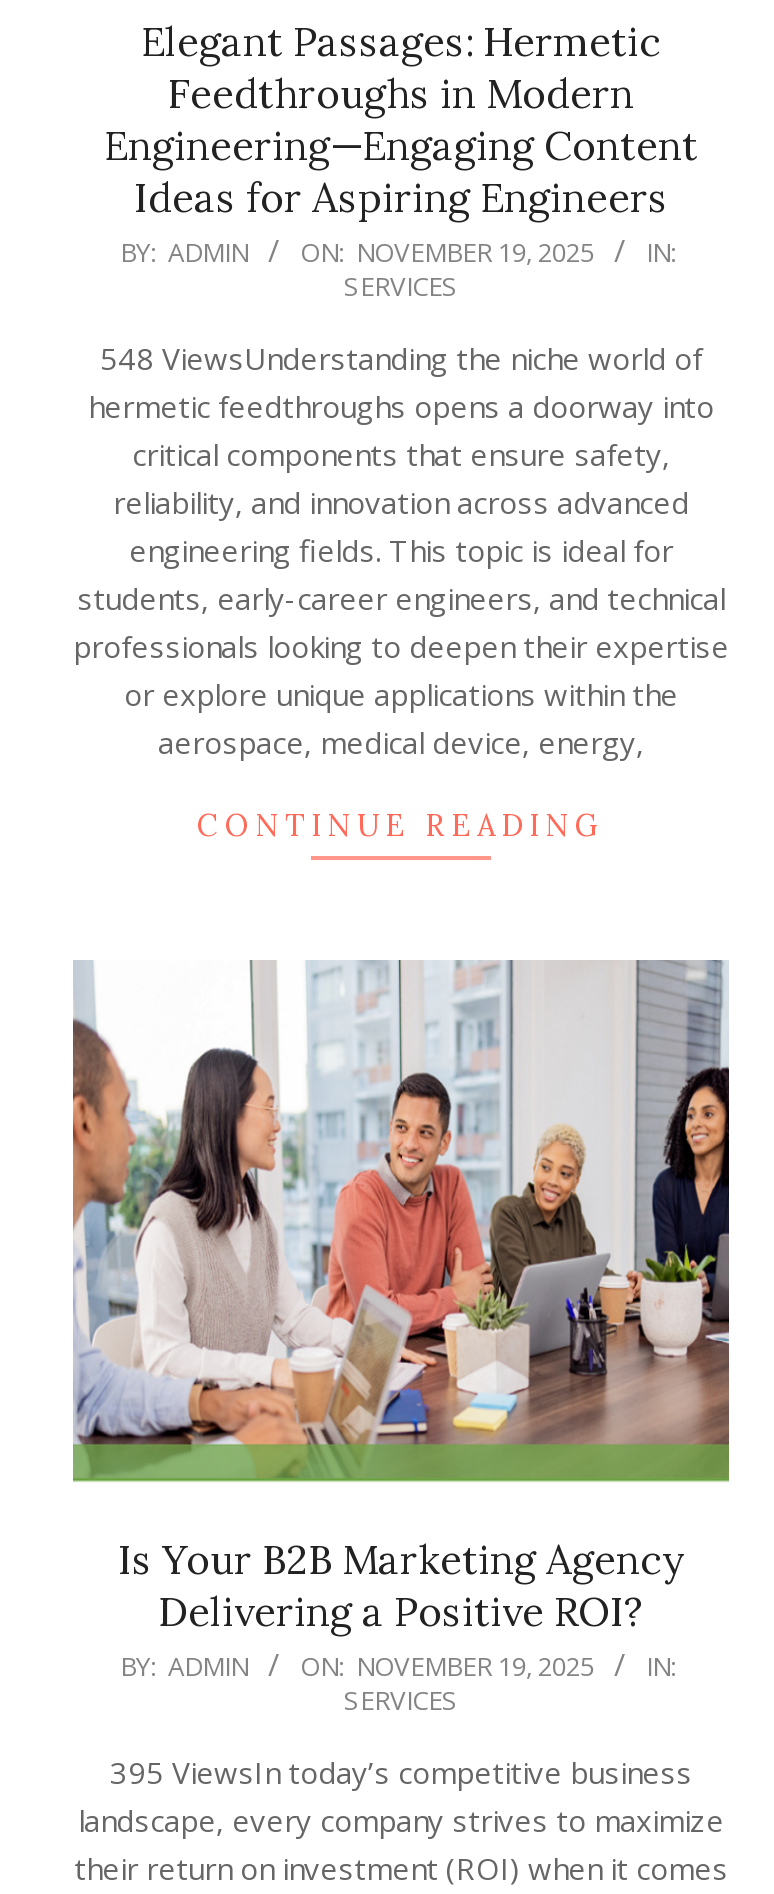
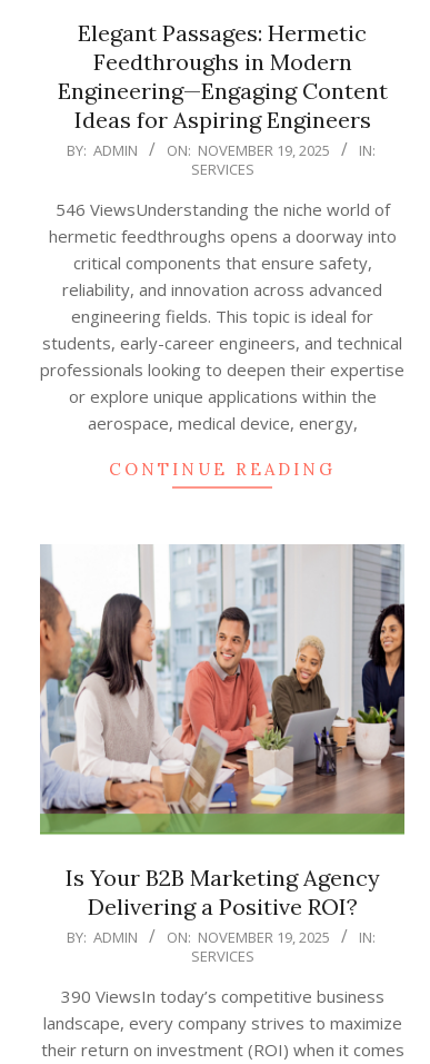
- 548 ViewsUnderstanding the niche world of
+ 546 ViewsUnderstanding the niche world of

- 395 ViewsIn today’s competitive business
+ 390 ViewsIn today’s competitive business
